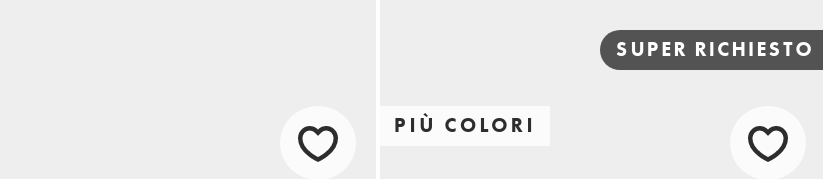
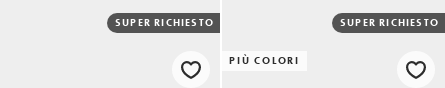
+ SUPER RICHIESTO
